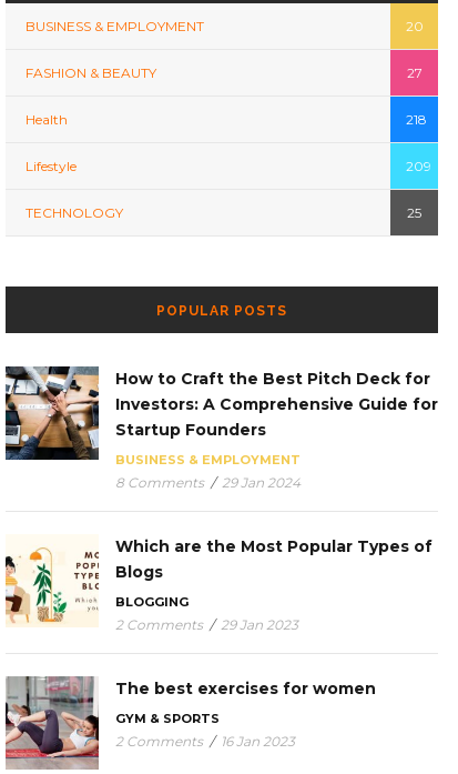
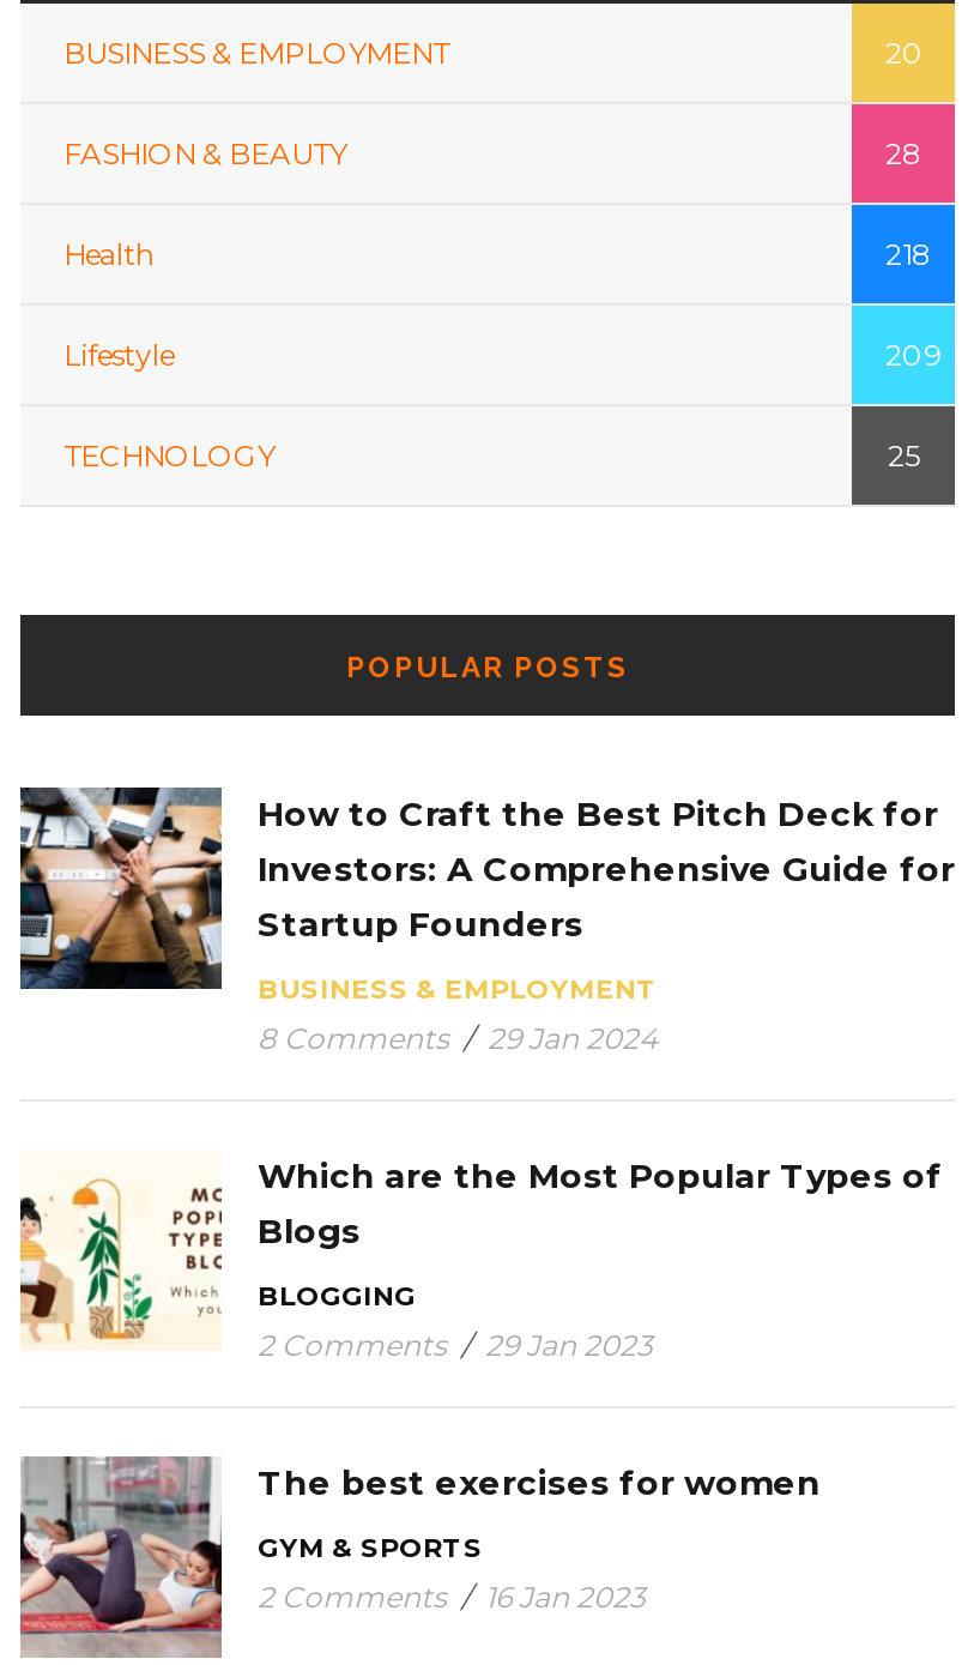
- 27
+ 28
